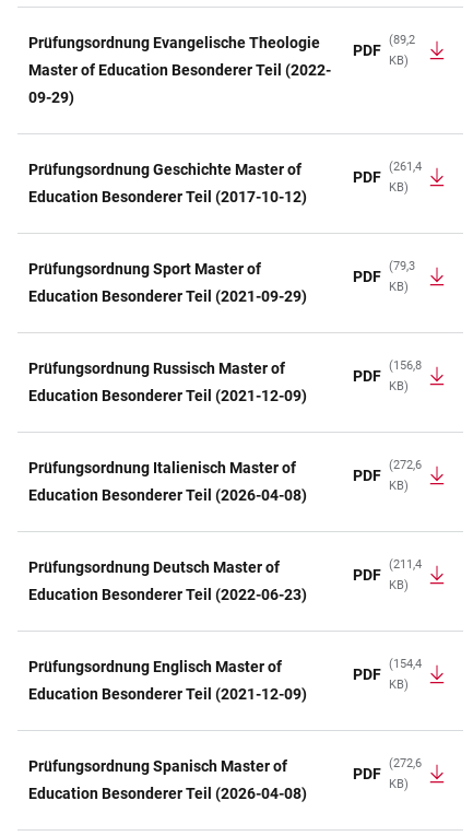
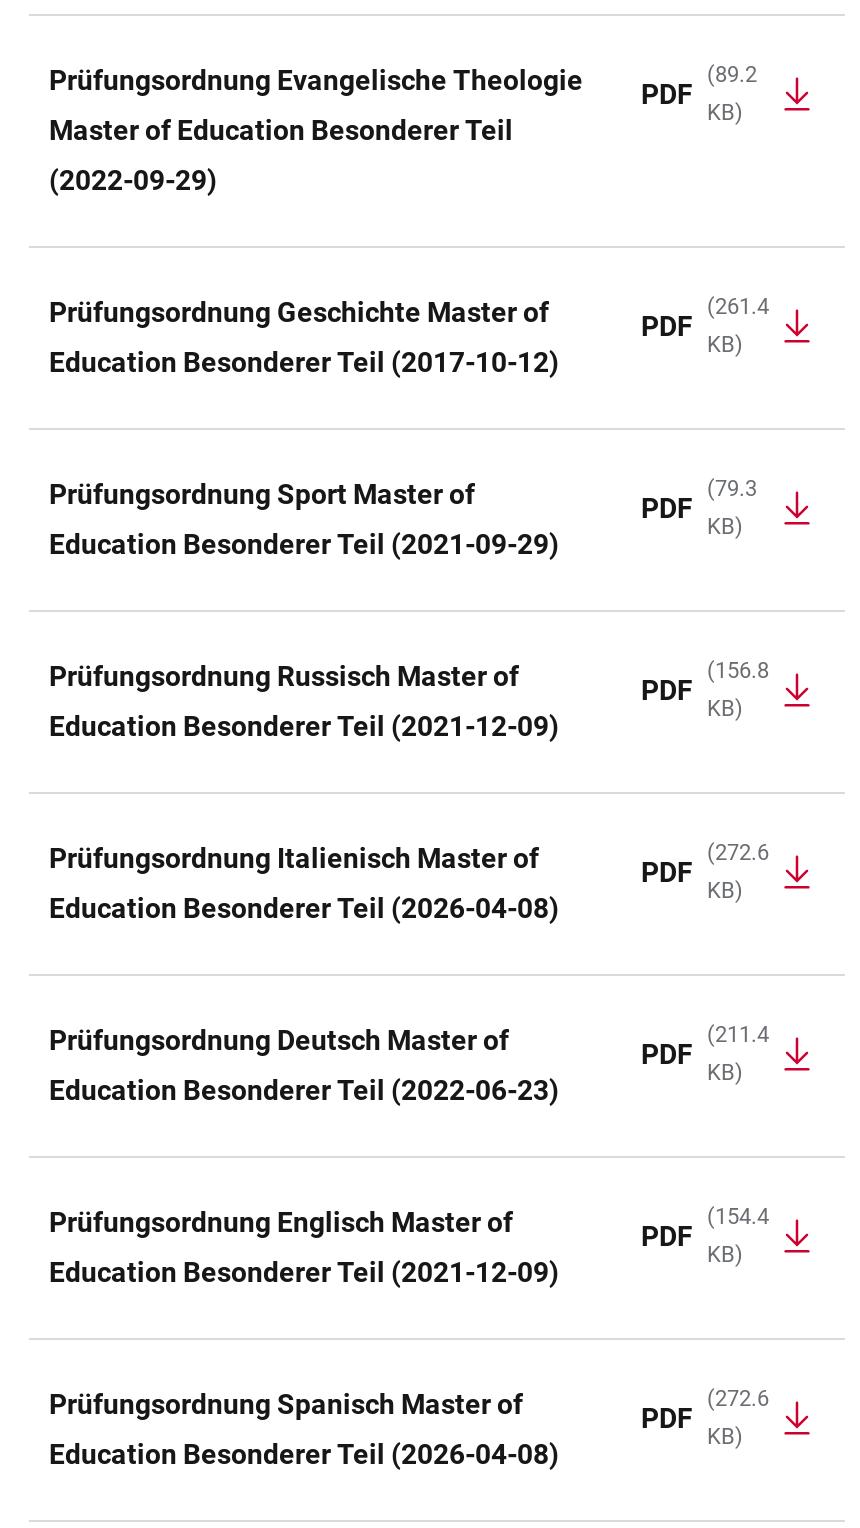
- (89,2
+ (89.2

- (261,4
+ (261.4

- (79,3
+ (79.3

- (156,8
+ (156.8

- (272,6
+ (272.6

- (211,4
+ (211.4

- (154,4
+ (154.4

- (272,6
+ (272.6
